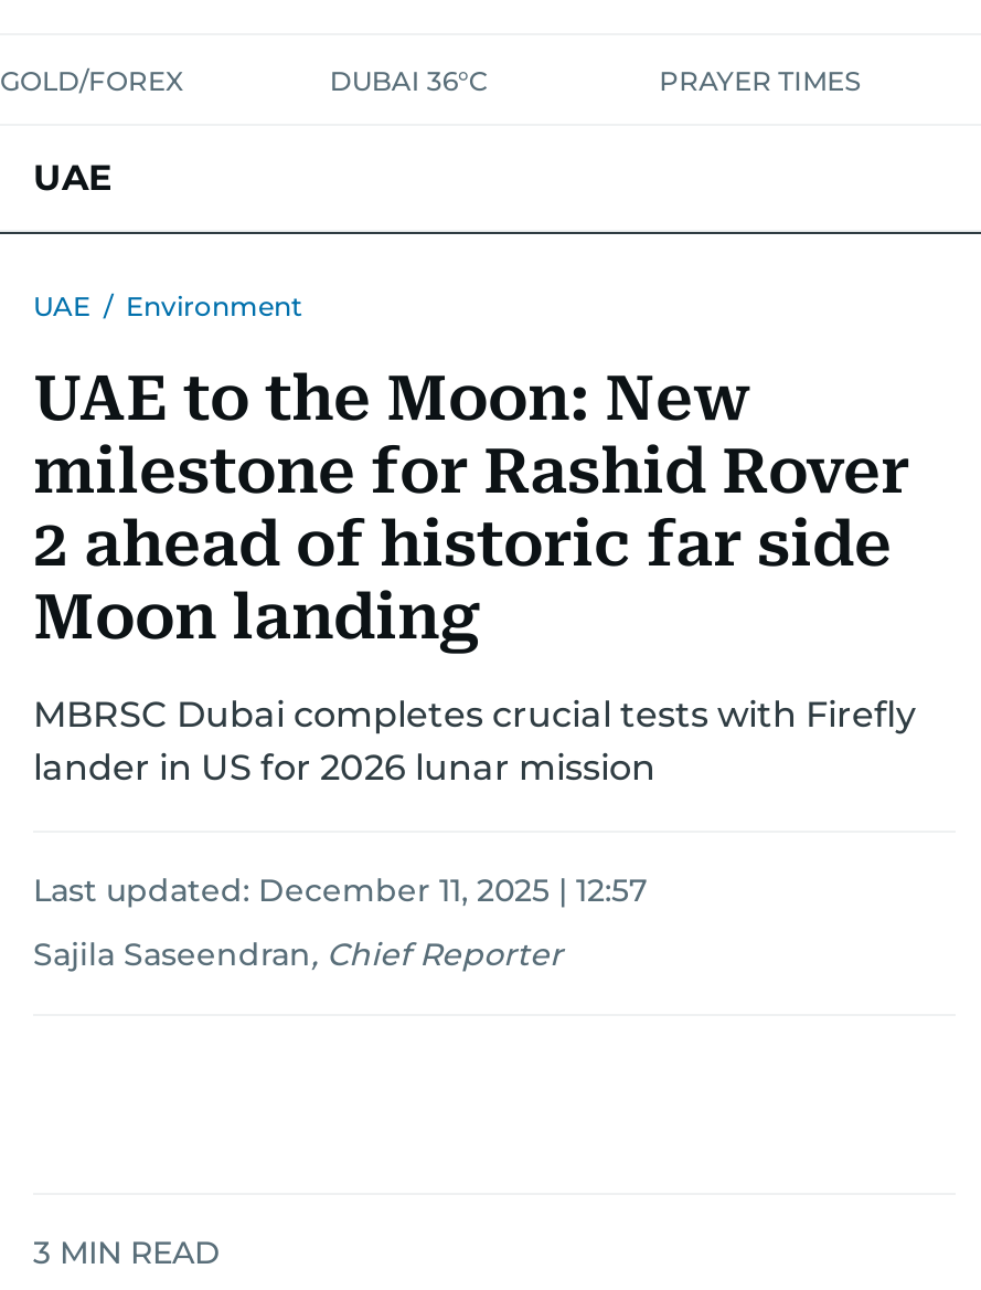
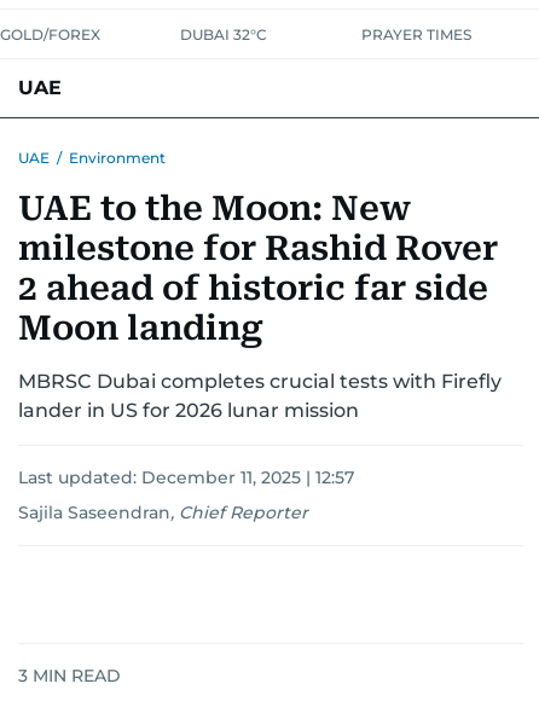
- DUBAI 36°C
+ DUBAI 32°C
